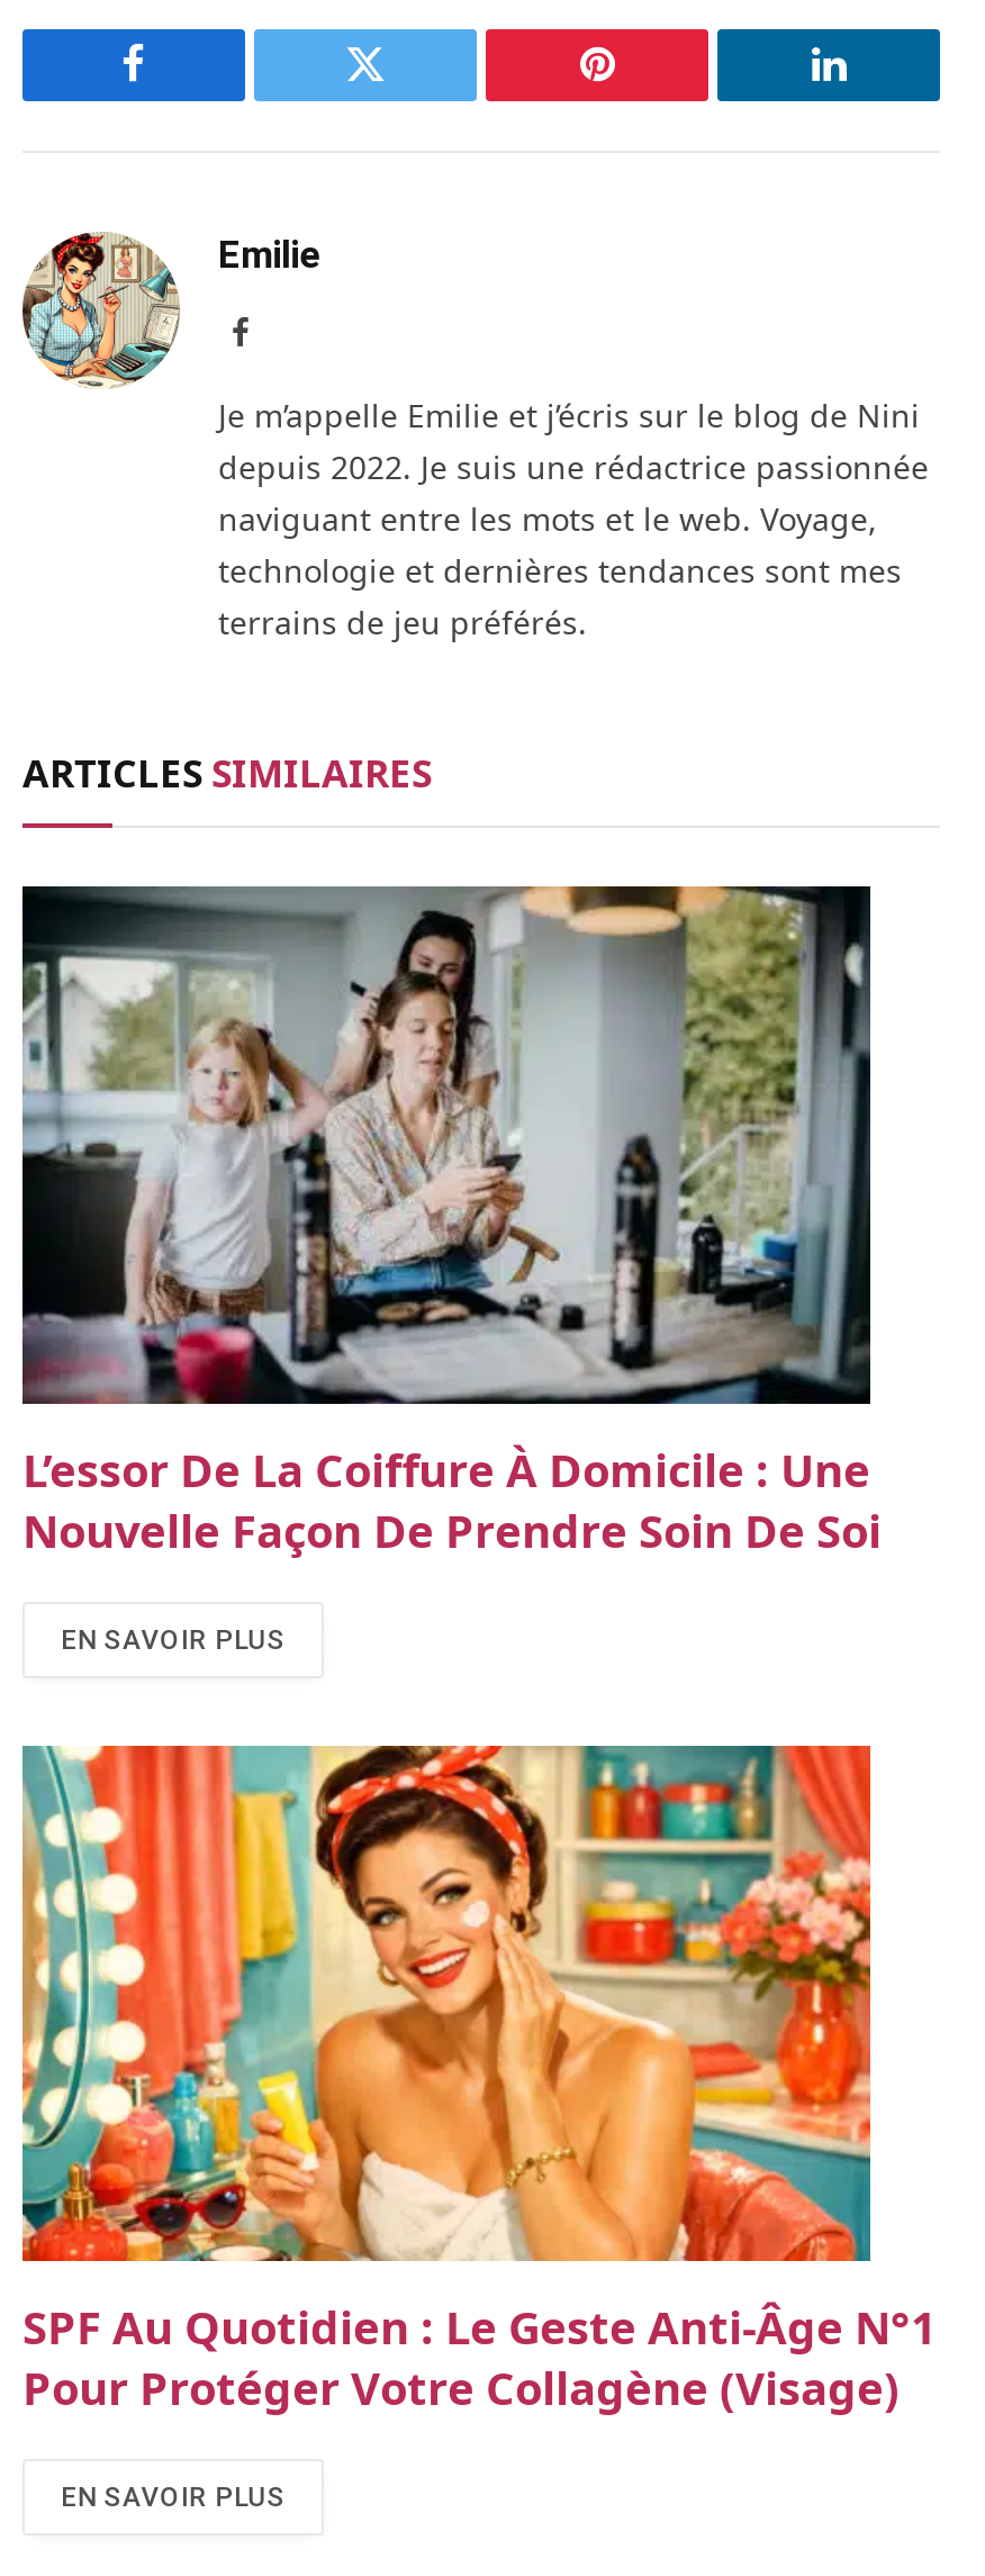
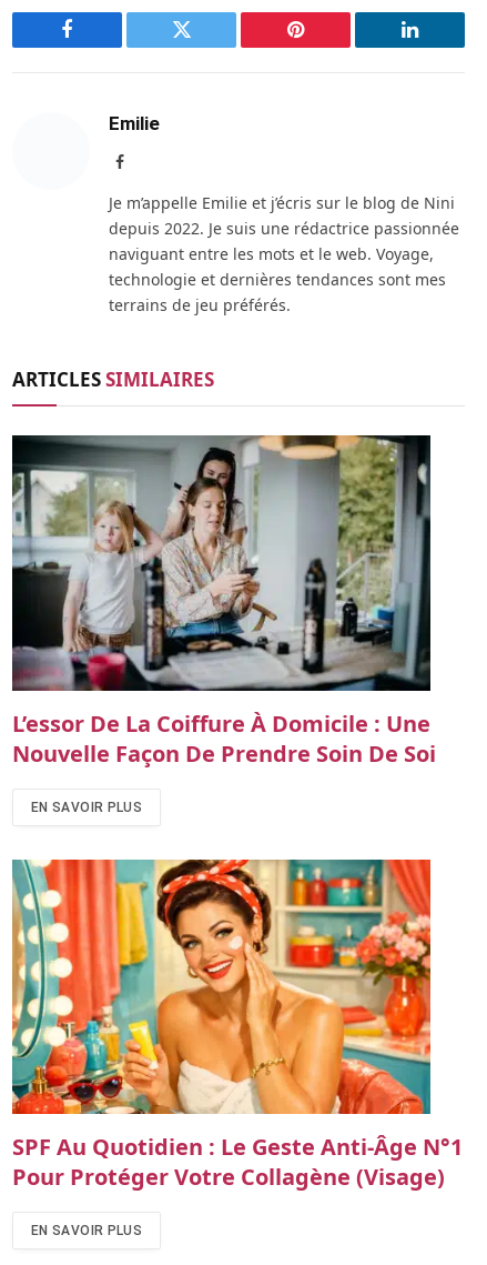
- [image]
